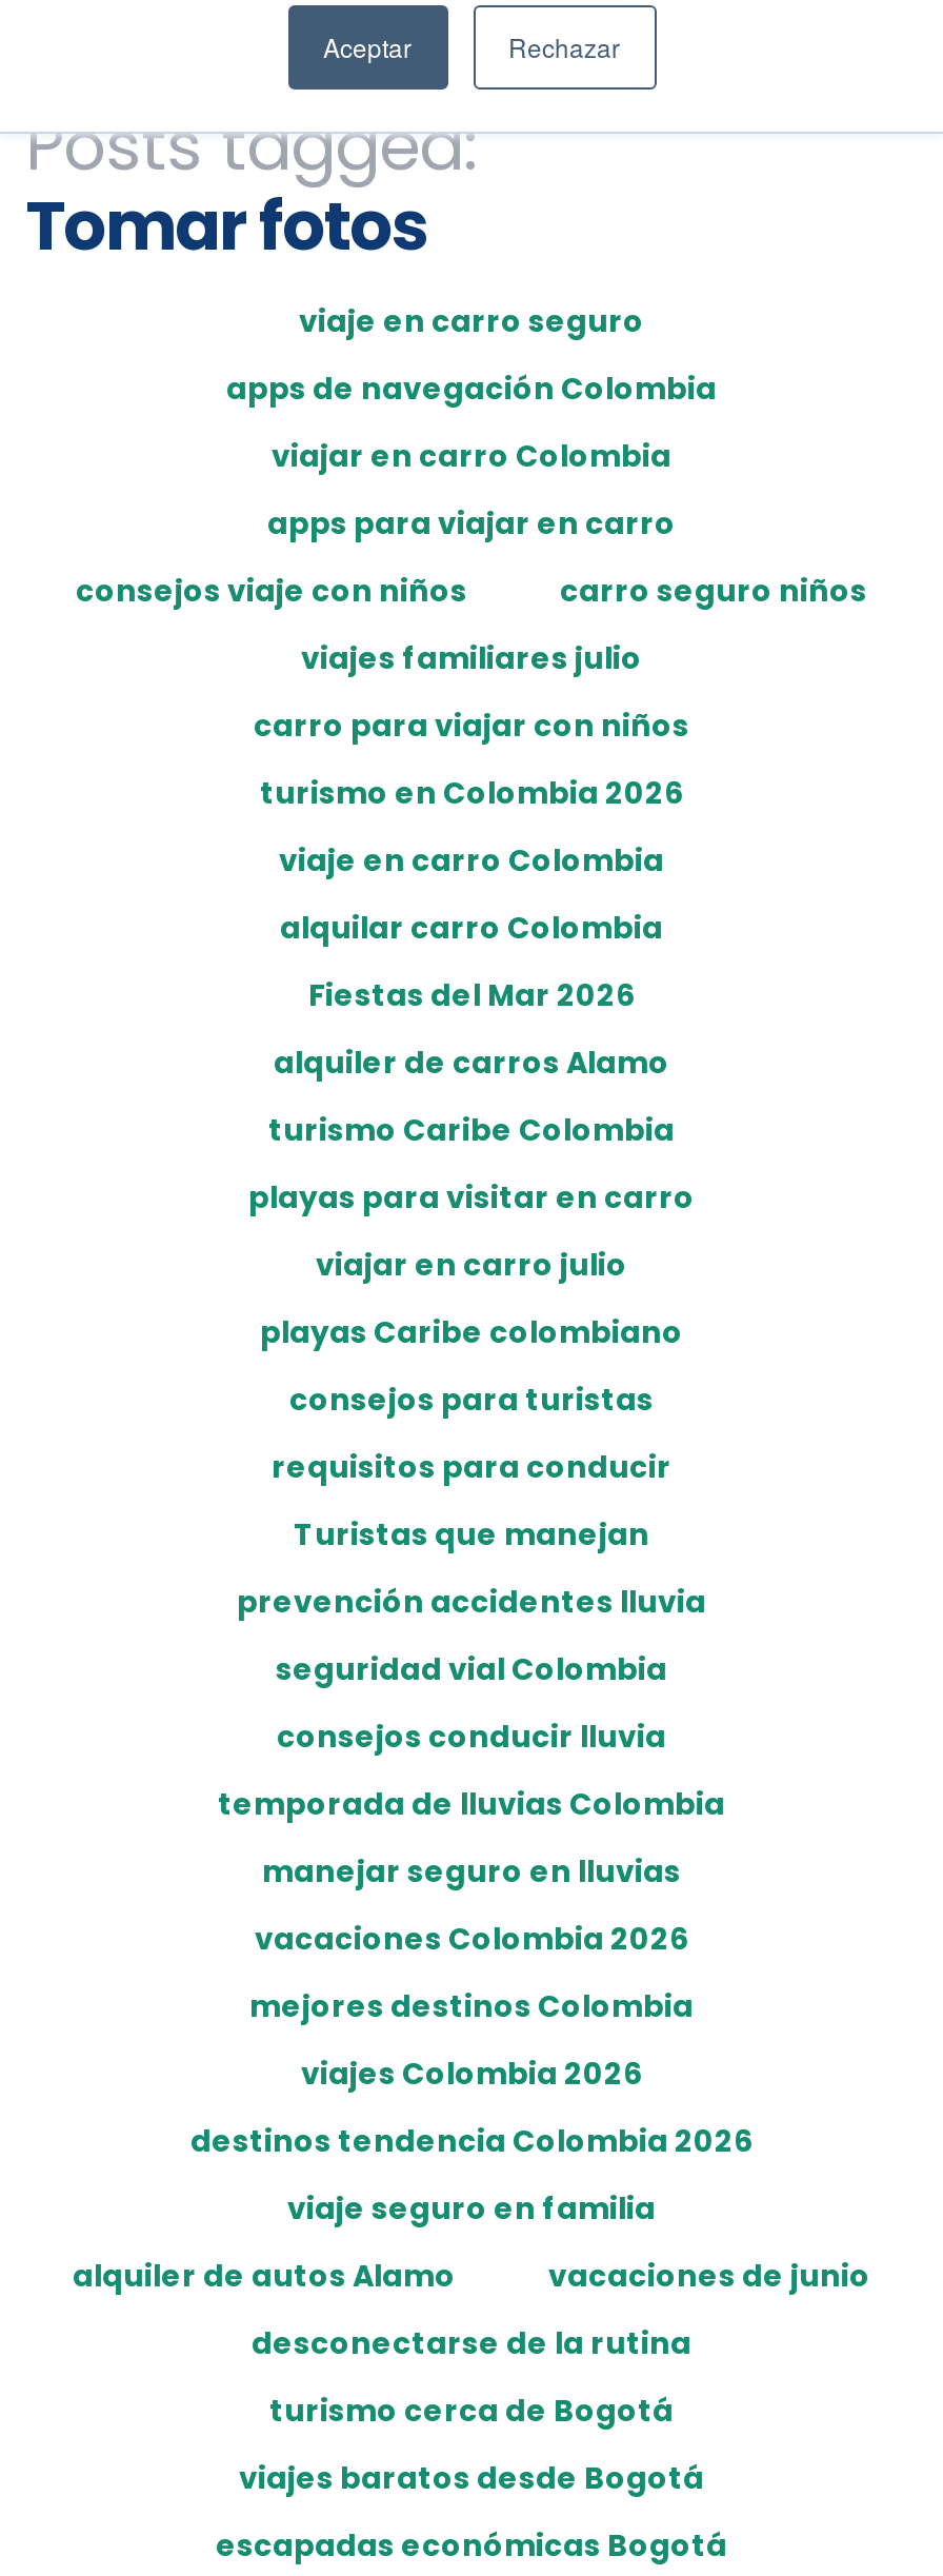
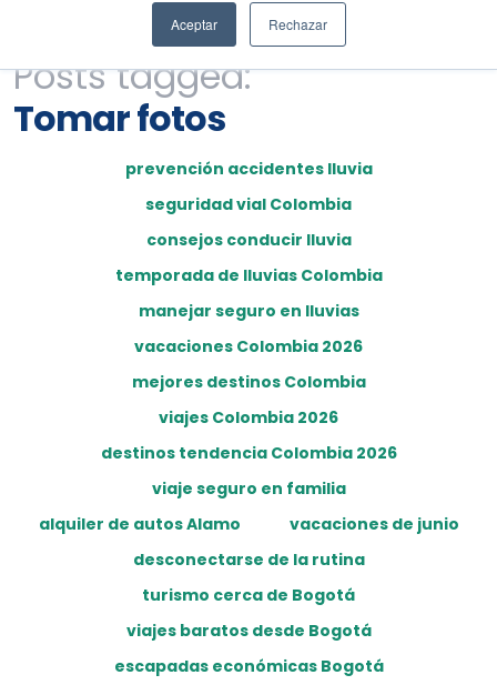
- viaje en carro seguro
- apps de navegación Colombia
- viajar en carro Colombia
- apps para viajar en carro
- consejos viaje con niños
- carro seguro niños
- viajes familiares julio
- carro para viajar con niños
- turismo en Colombia 2026
- viaje en carro Colombia
- alquilar carro Colombia
- Fiestas del Mar 2026
- alquiler de carros Alamo
- turismo Caribe Colombia
- playas para visitar en carro
- viajar en carro julio
- playas Caribe colombiano
- consejos para turistas
- requisitos para conducir
- Turistas que manejan
